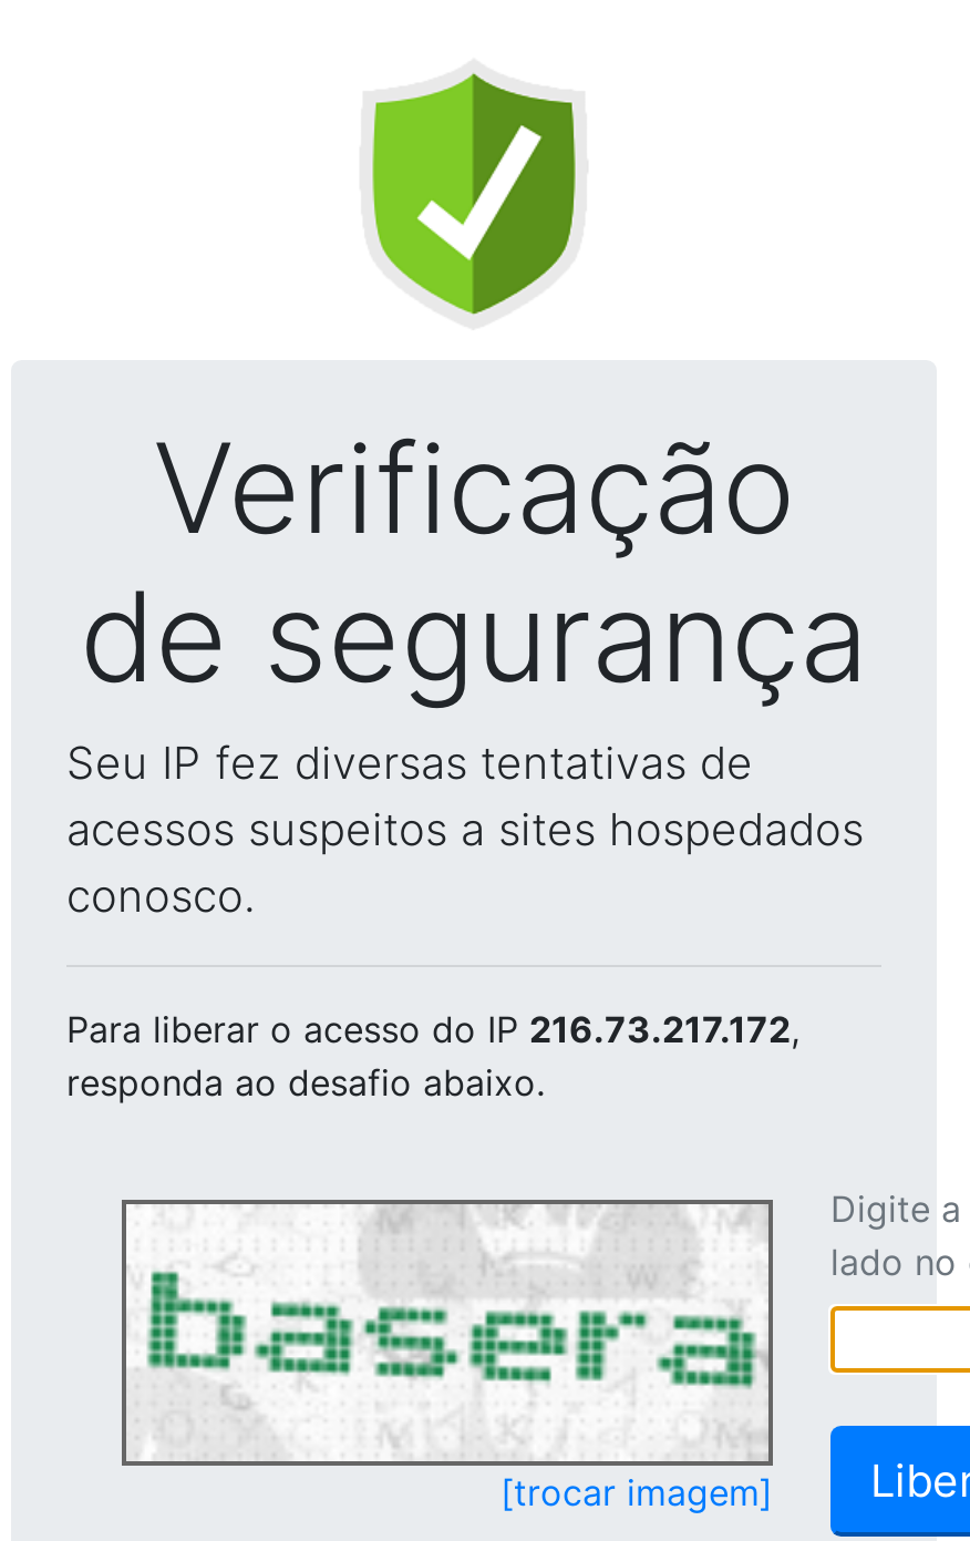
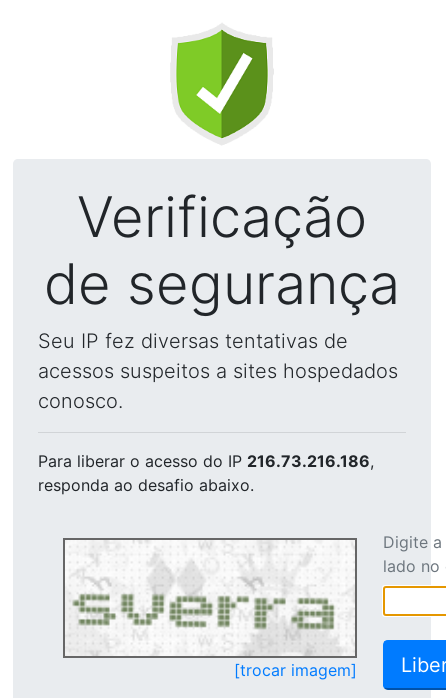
- Para liberar o acesso do IP 216.73.217.172,
+ Para liberar o acesso do IP 216.73.216.186,

- [image]
+ [image]
